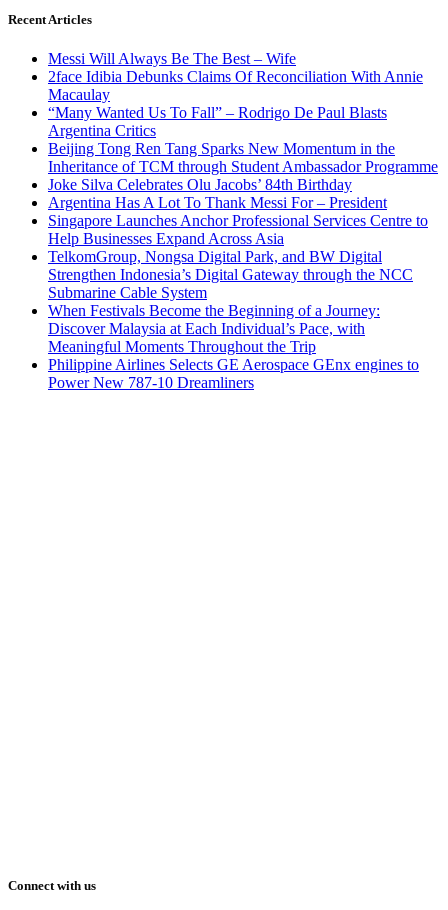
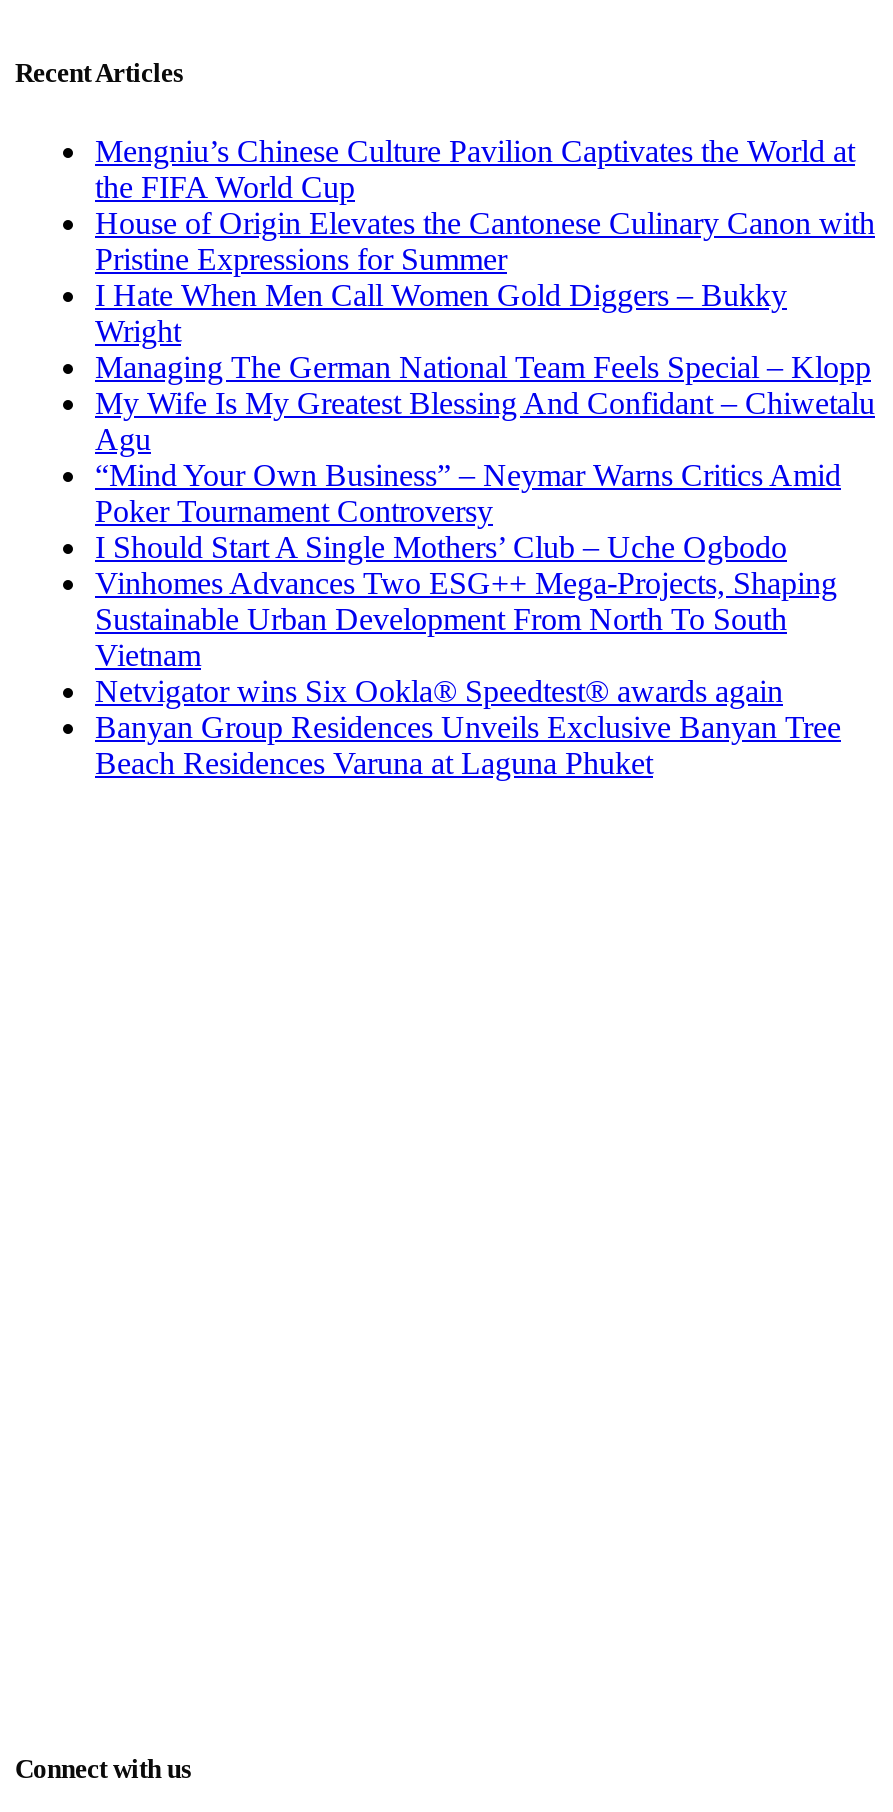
- Messi Will Always Be The Best – Wife
- 2face Idibia Debunks Claims Of Reconciliation With Annie
- Macaulay
- “Many Wanted Us To Fall” – Rodrigo De Paul Blasts
- Argentina Critics
- Beijing Tong Ren Tang Sparks New Momentum in the
- Inheritance of TCM through Student Ambassador Programme
- Joke Silva Celebrates Olu Jacobs’ 84th Birthday
- Argentina Has A Lot To Thank Messi For – President
- Singapore Launches Anchor Professional Services Centre to
- Help Businesses Expand Across Asia
- TelkomGroup, Nongsa Digital Park, and BW Digital
- Strengthen Indonesia’s Digital Gateway through the NCC
- Submarine Cable System
- When Festivals Become the Beginning of a Journey:
- Discover Malaysia at Each Individual’s Pace, with
- Meaningful Moments Throughout the Trip
- Philippine Airlines Selects GE Aerospace GEnx engines to
- Power New 787-10 Dreamliners
+ Mengniu’s Chinese Culture Pavilion Captivates the World at
+ the FIFA World Cup
+ House of Origin Elevates the Cantonese Culinary Canon with
+ Pristine Expressions for Summer
+ I Hate When Men Call Women Gold Diggers – Bukky
+ Wright
+ Managing The German National Team Feels Special – Klopp
+ My Wife Is My Greatest Blessing And Confidant – Chiwetalu
+ Agu
+ “Mind Your Own Business” – Neymar Warns Critics Amid
+ Poker Tournament Controversy
+ I Should Start A Single Mothers’ Club – Uche Ogbodo
+ Vinhomes Advances Two ESG++ Mega-Projects, Shaping
+ Sustainable Urban Development From North To South
+ Vietnam
+ Netvigator wins Six Ookla® Speedtest® awards again
+ Banyan Group Residences Unveils Exclusive Banyan Tree
+ Beach Residences Varuna at Laguna Phuket
